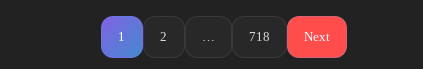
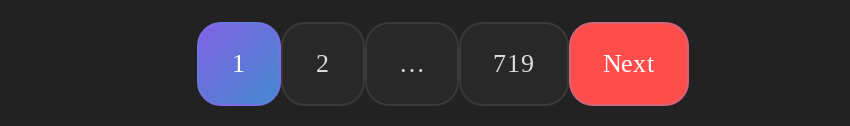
- 718
+ 719
